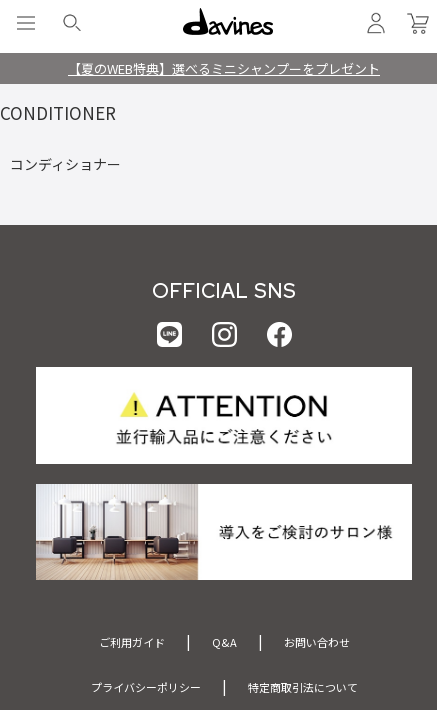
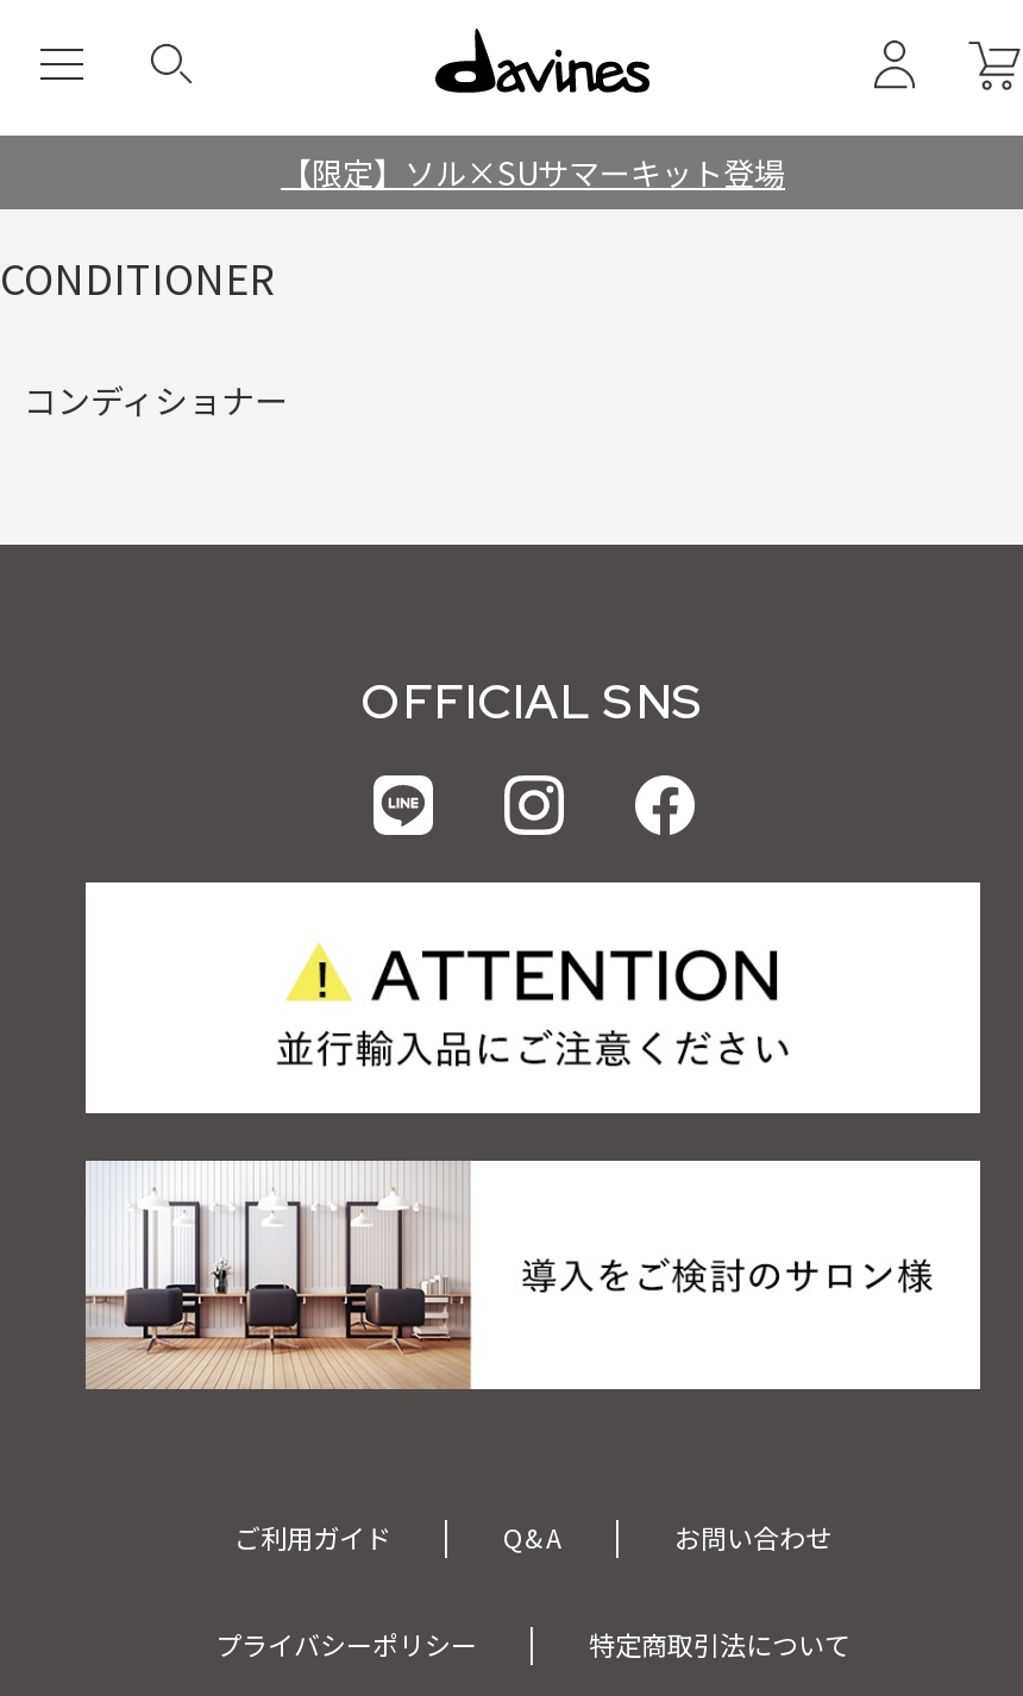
- 【夏のWEB特典】選べるミニシャンプーをプレゼント
+ 【限定】ソル×SUサマーキット登場
